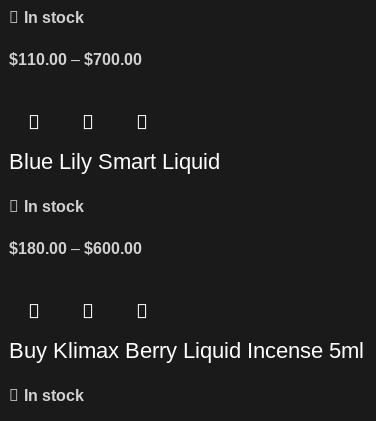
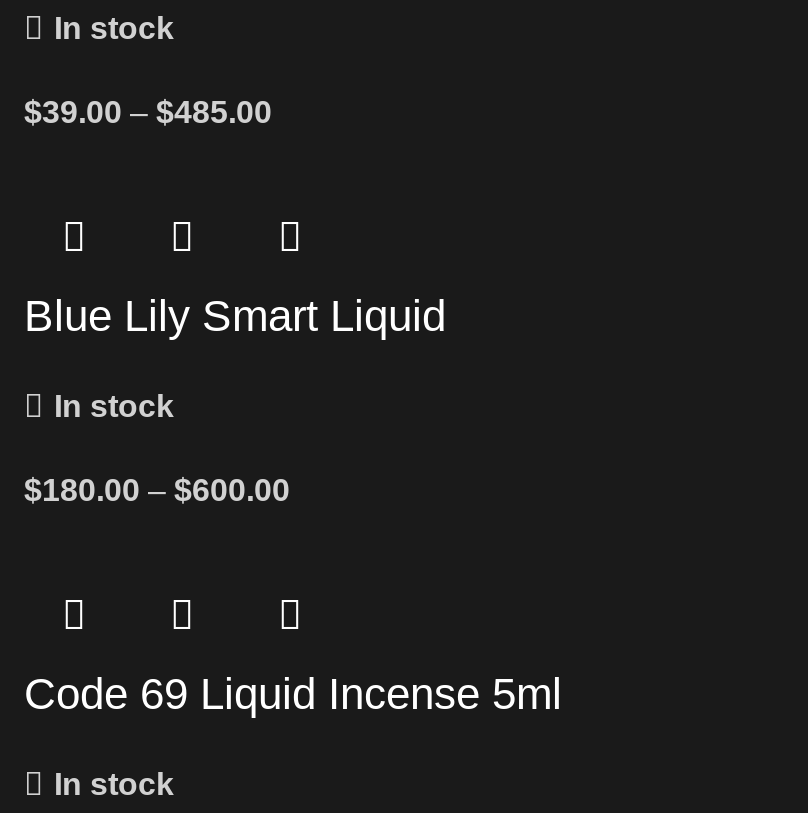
- $110.00 – $700.00
+ $39.00 – $485.00

- Buy Klimax Berry Liquid Incense 5ml
+ Code 69 Liquid Incense 5ml
